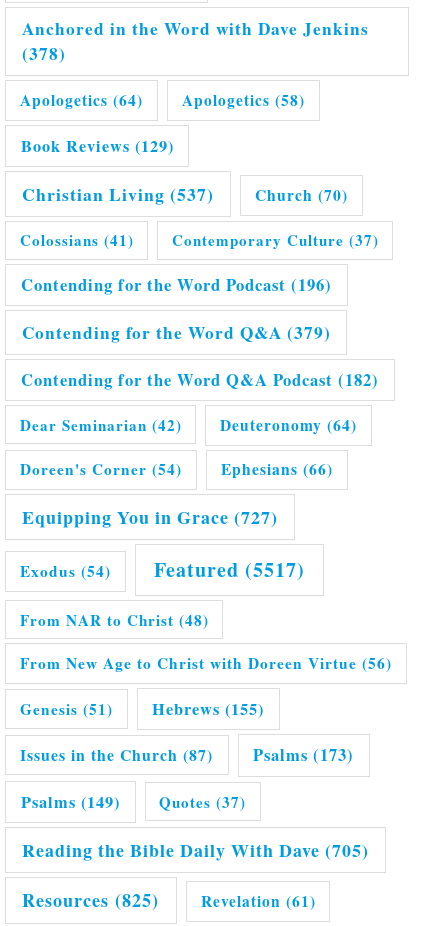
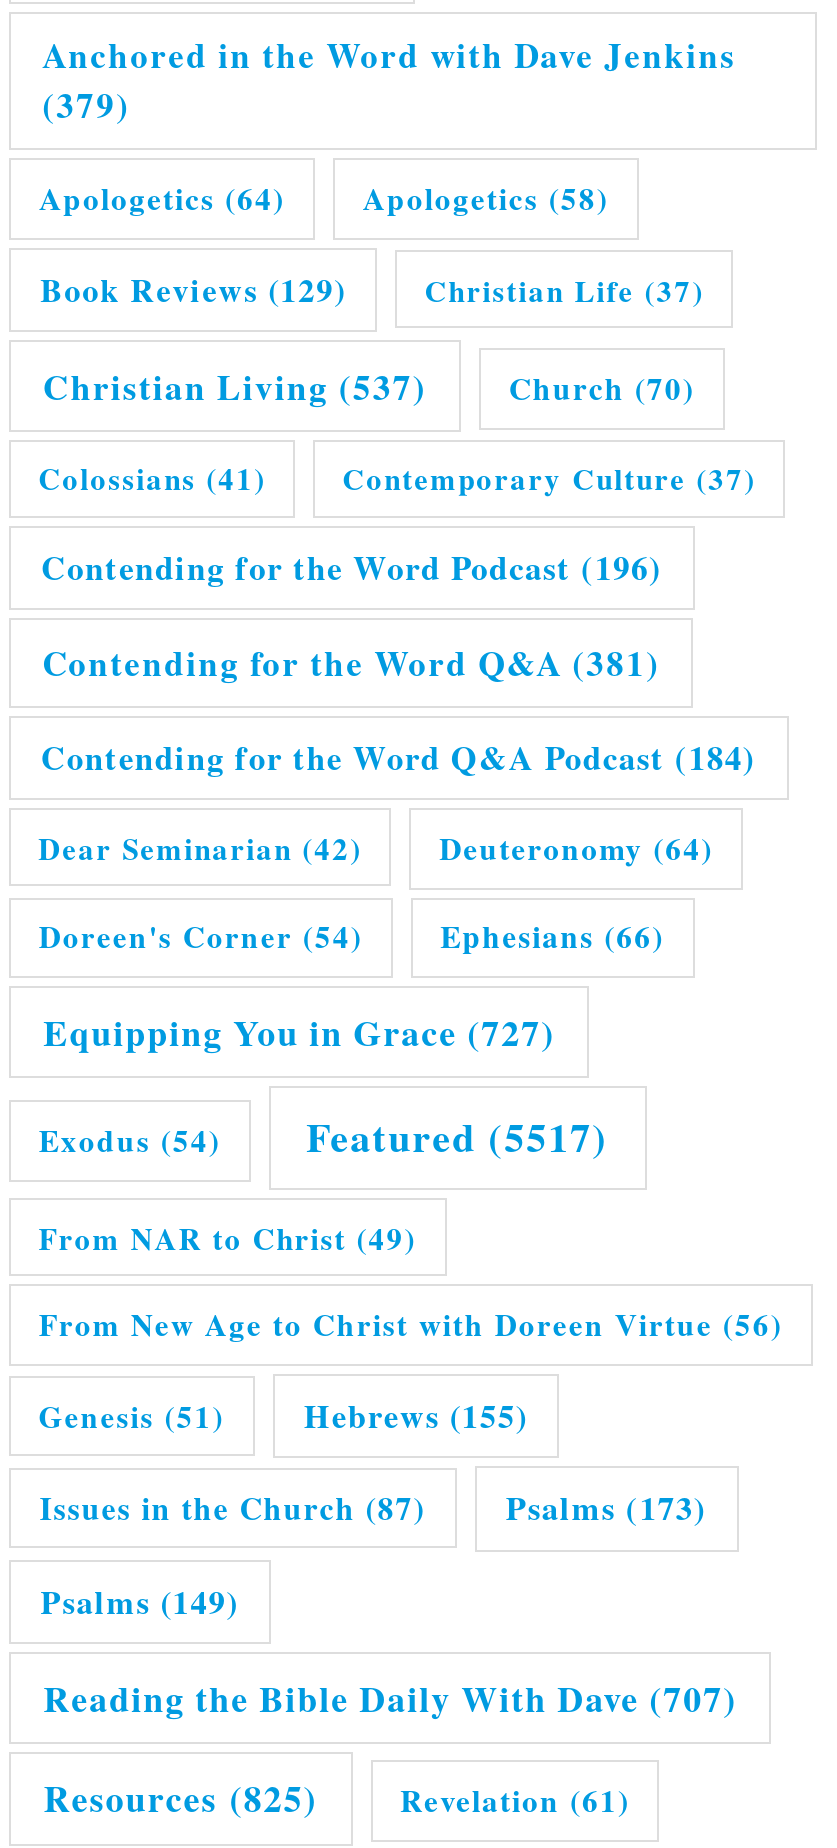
- (378)
+ (379)

+ Christian Life (37)

- Contending for the Word Q&A (379)
+ Contending for the Word Q&A (381)

- Contending for the Word Q&A Podcast (182)
+ Contending for the Word Q&A Podcast (184)

- From NAR to Christ (48)
+ From NAR to Christ (49)

- Quotes (37)
- Reading the Bible Daily With Dave (705)
+ Reading the Bible Daily With Dave (707)
